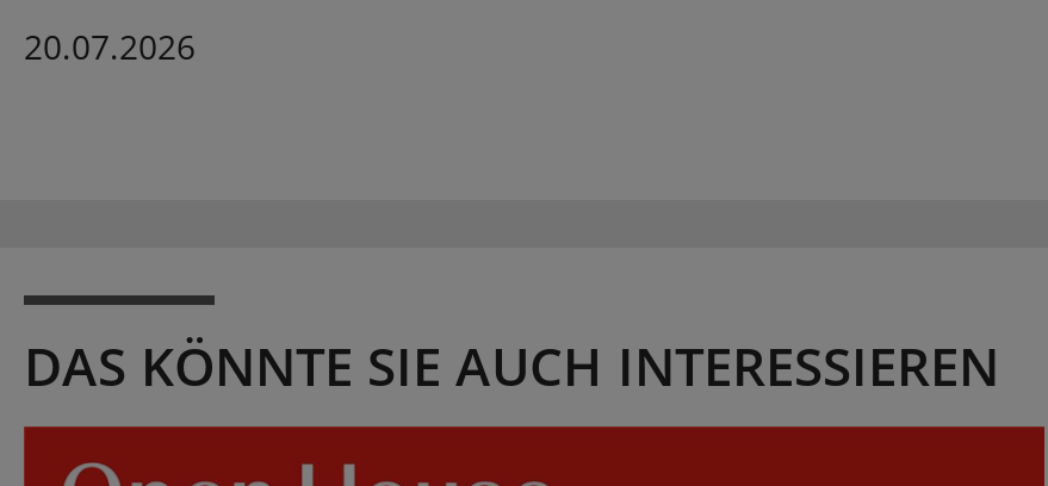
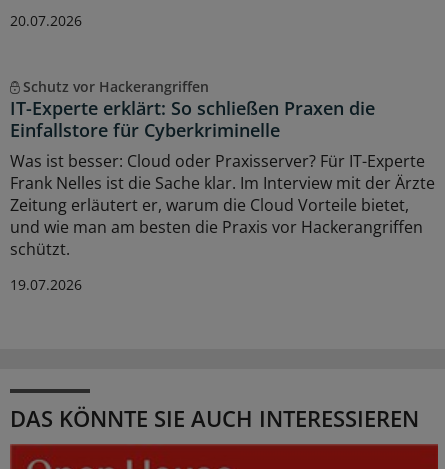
+ Schutz vor Hackerangriffen
+ IT-Experte erklärt: So schließen Praxen die
+ Einfallstore für Cyberkriminelle
+ Was ist besser: Cloud oder Praxisserver? Für IT-Experte
+ Frank Nelles ist die Sache klar. Im Interview mit der Ärzte
+ Zeitung erläutert er, warum die Cloud Vorteile bietet,
+ und wie man am besten die Praxis vor Hackerangriffen
+ schützt.
+ 19.07.2026
